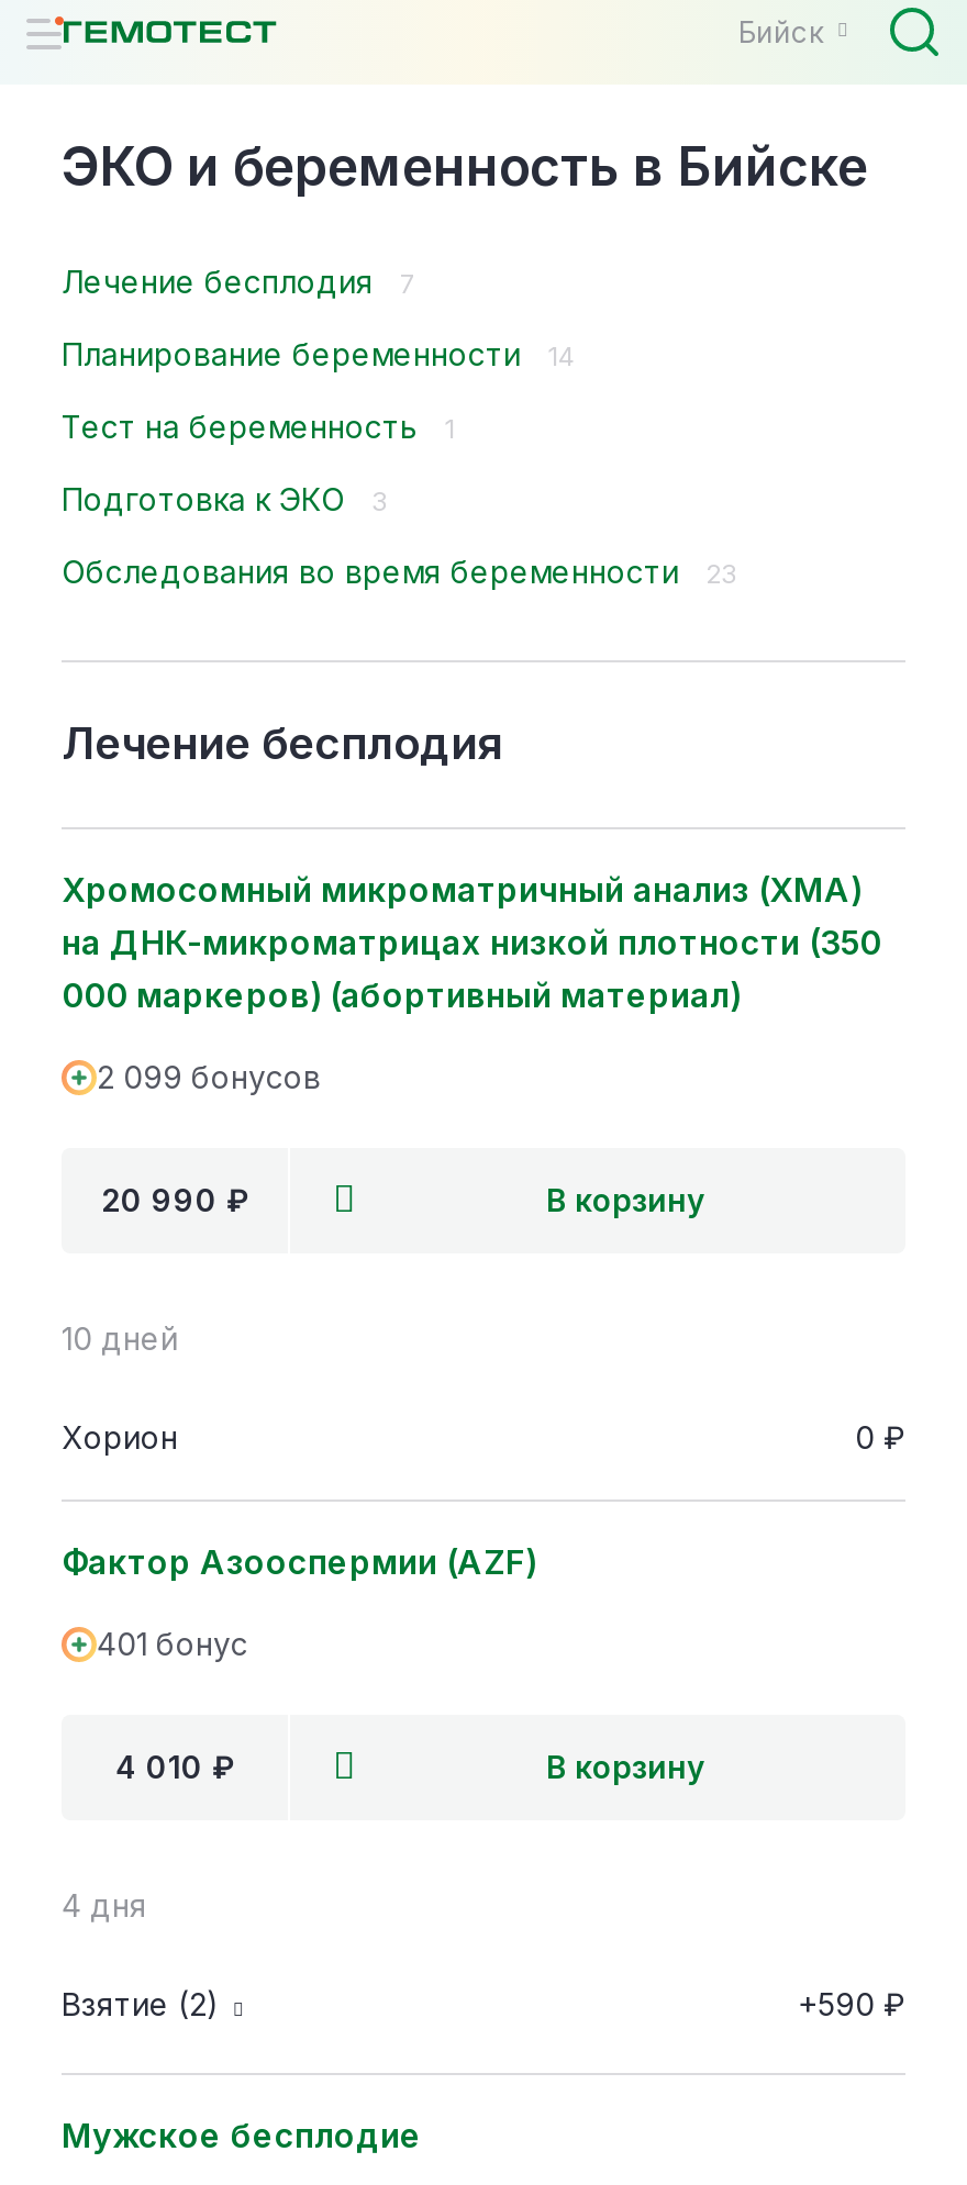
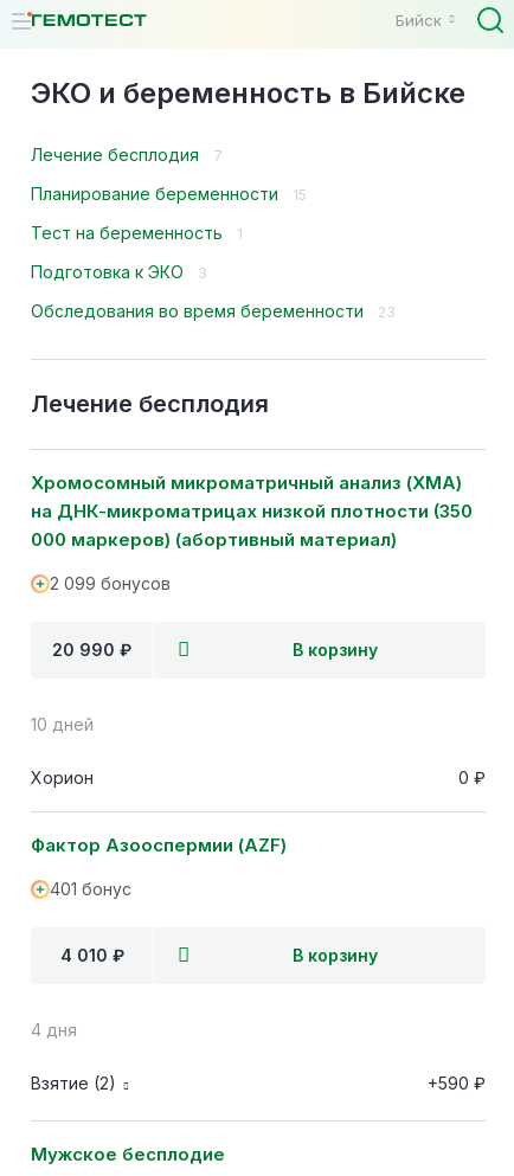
- Планирование беременности 14
+ Планирование беременности 15
